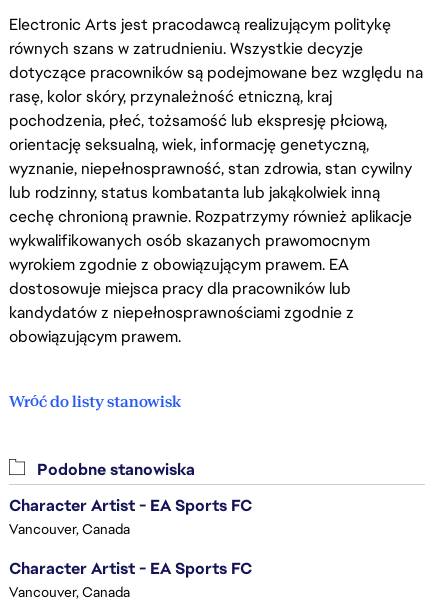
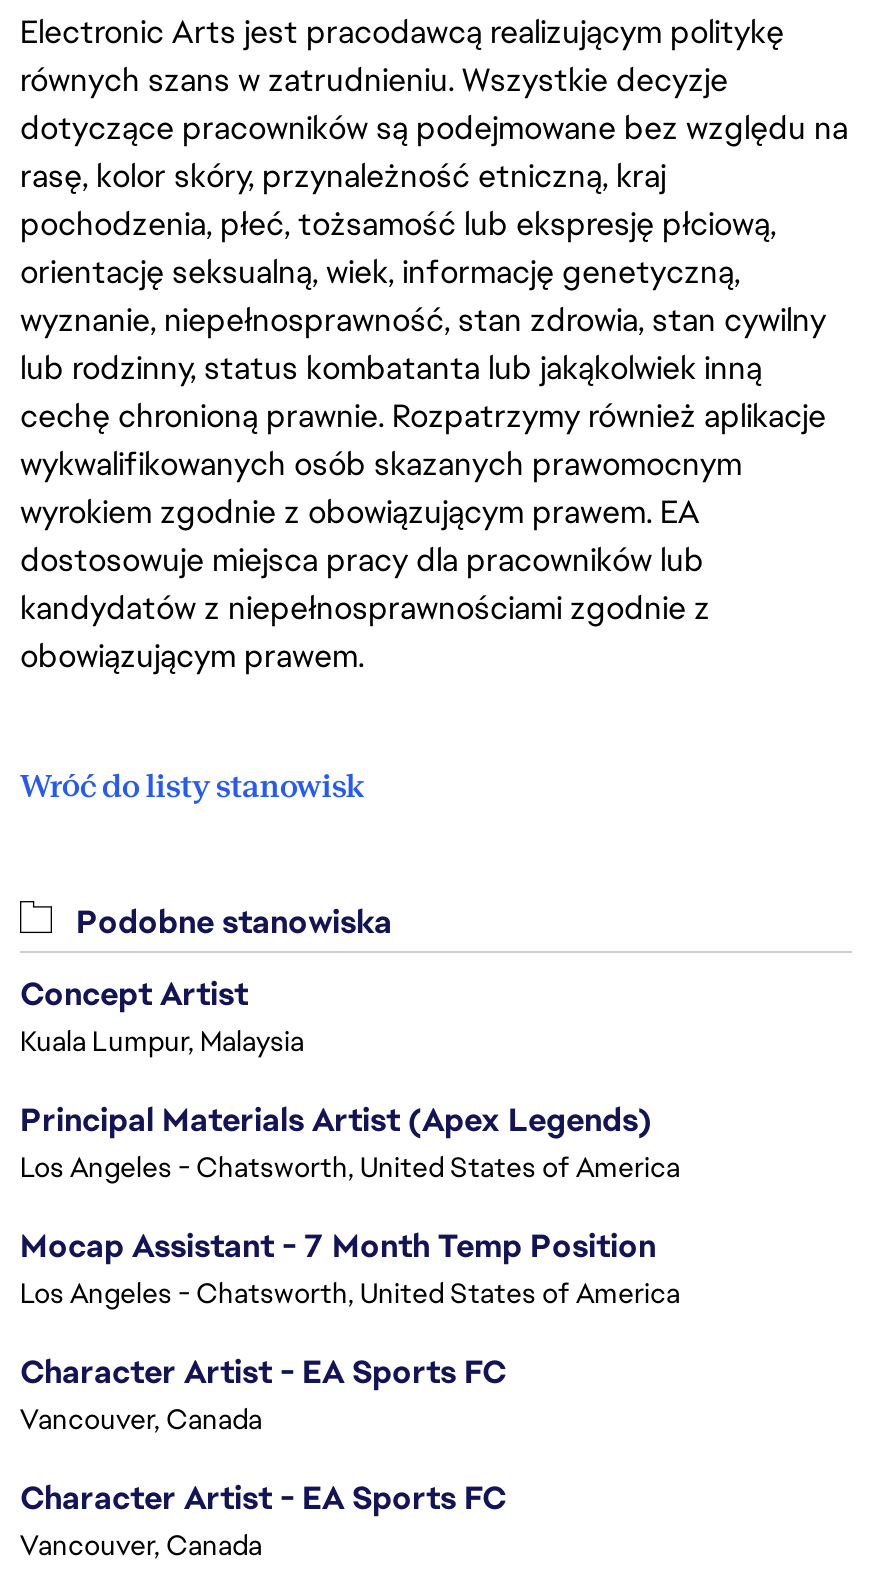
+ Concept Artist
+ Kuala Lumpur, Malaysia
+ Principal Materials Artist (Apex Legends)
+ Los Angeles - Chatsworth, United States of America
+ Mocap Assistant - 7 Month Temp Position
+ Los Angeles - Chatsworth, United States of America
